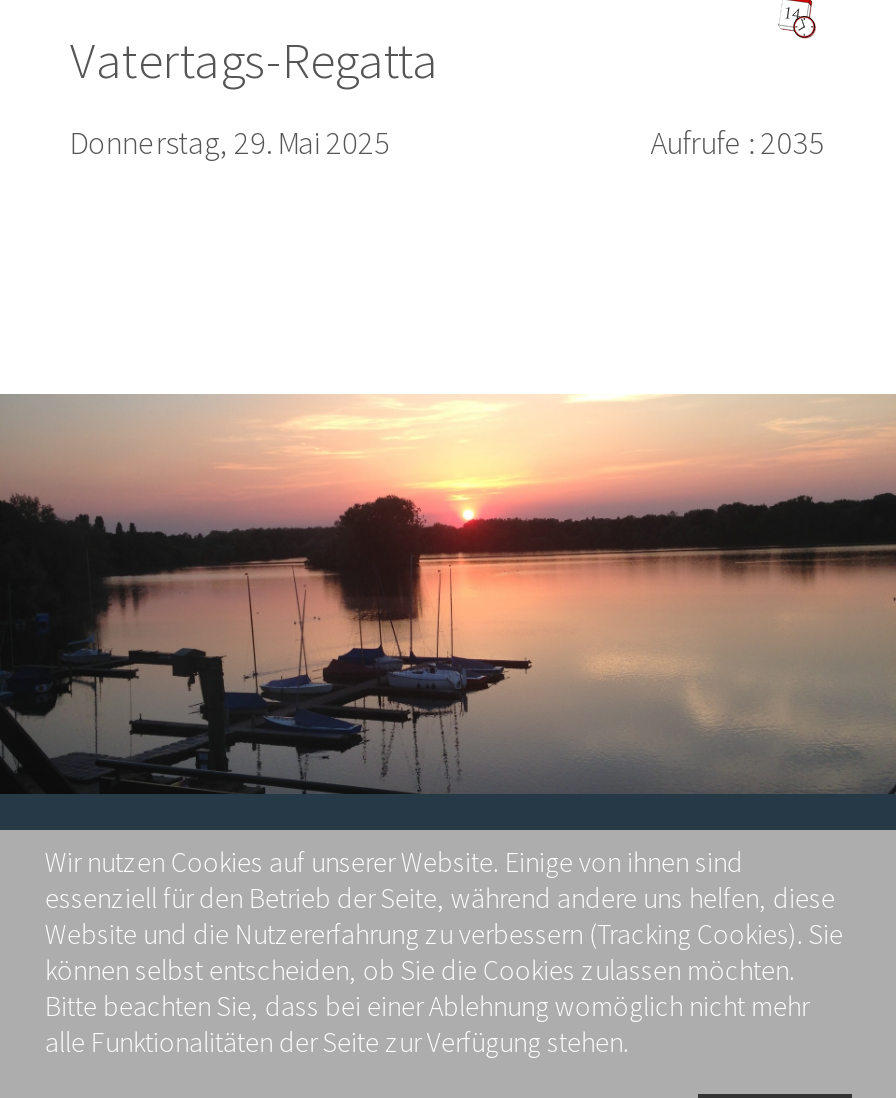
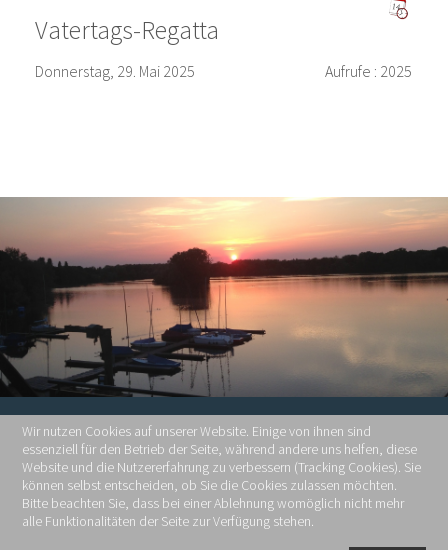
- Aufrufe: 2035
+ Aufrufe: 2025
